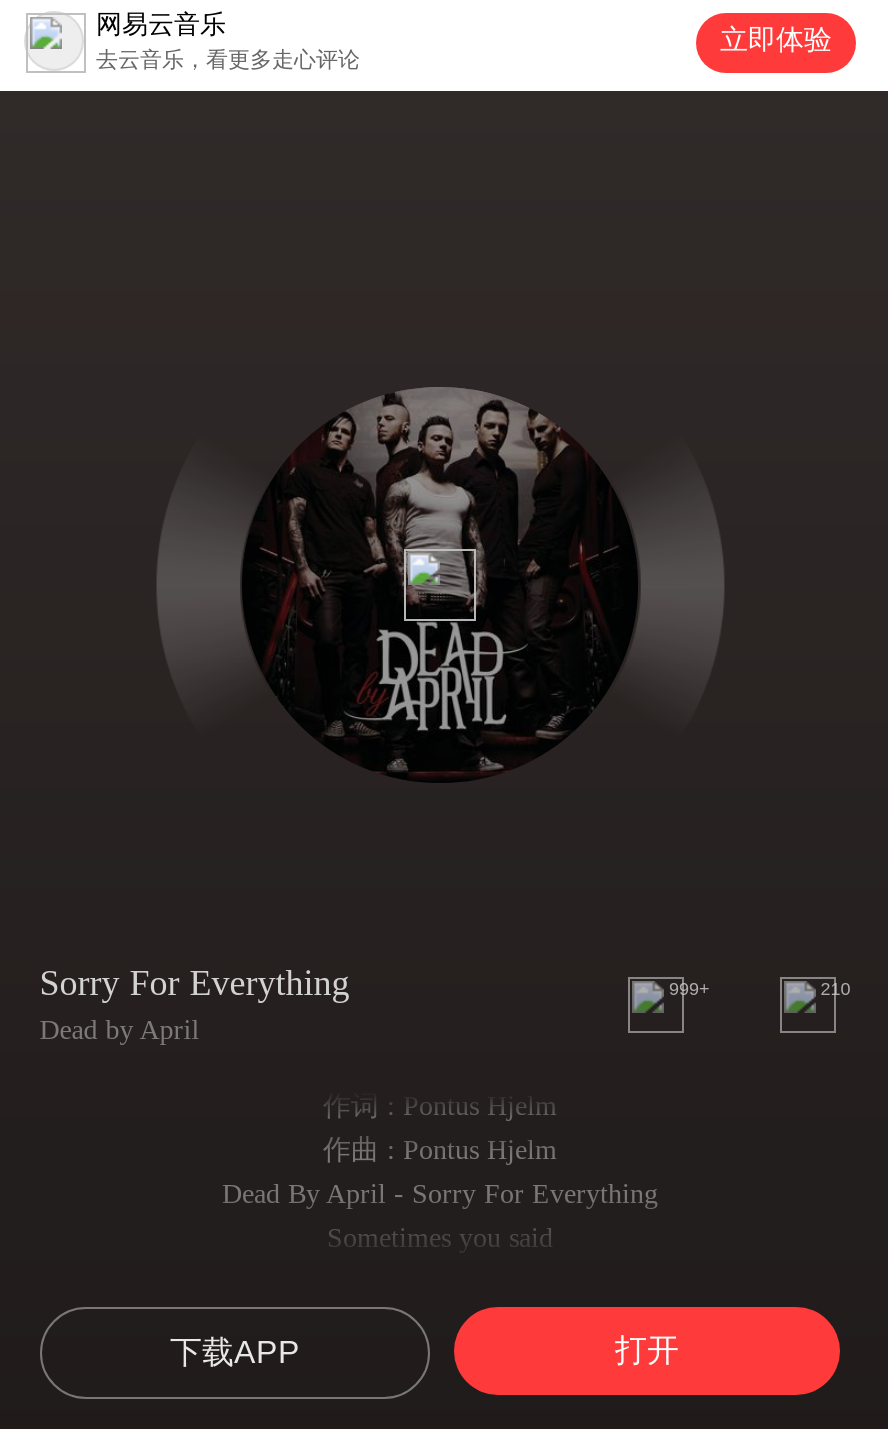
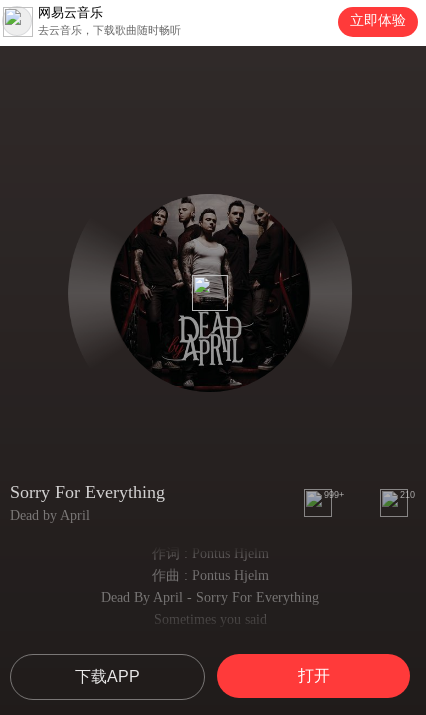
- 去云音乐，看更多走心评论
+ 去云音乐，下载歌曲随时畅听
